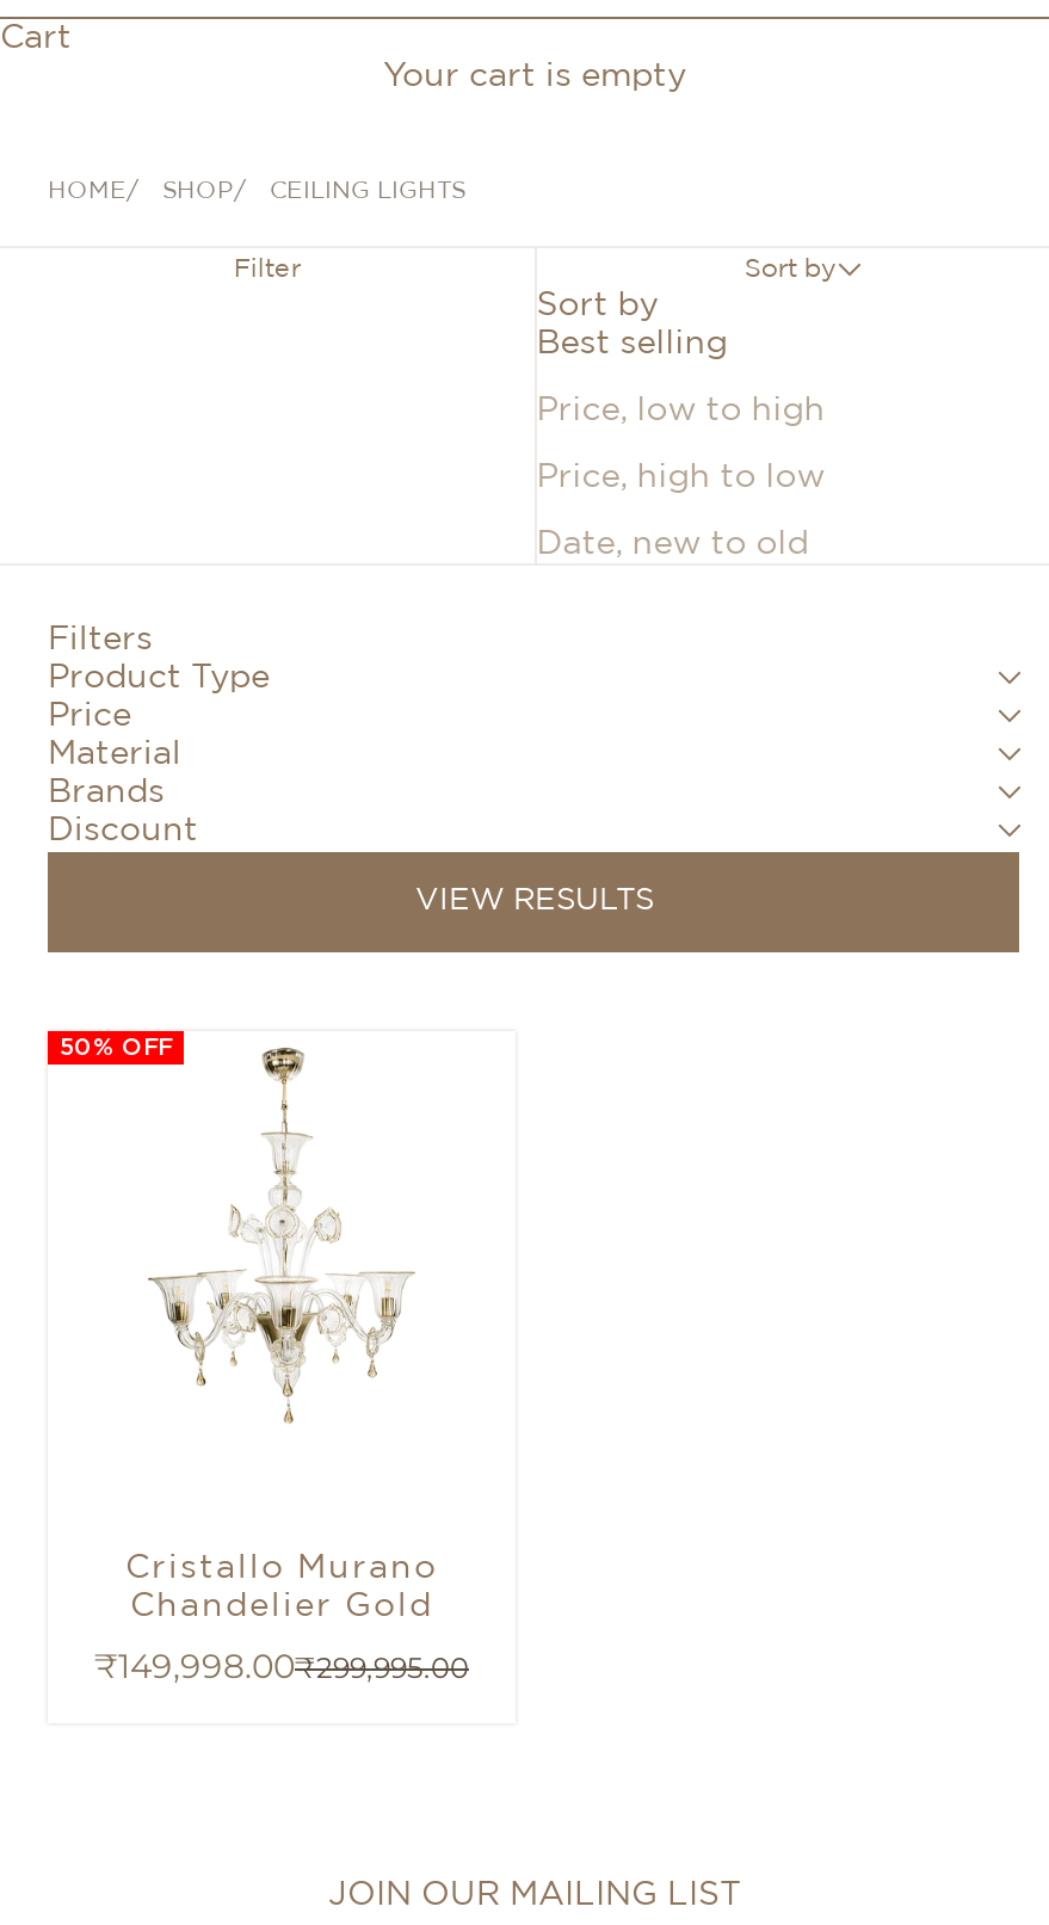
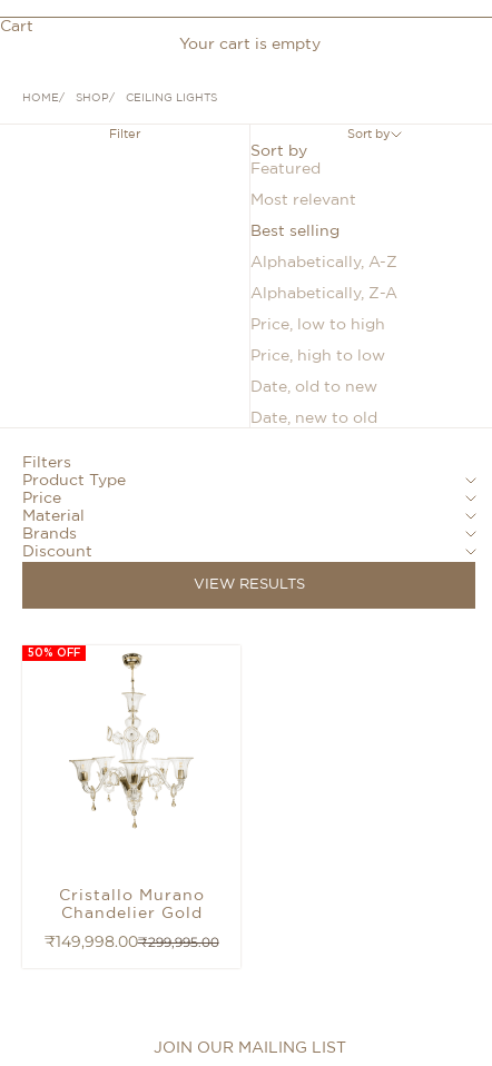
+ Featured
+ Most relevant

+ Alphabetically, A-Z
+ Alphabetically, Z-A

+ Date, old to new
